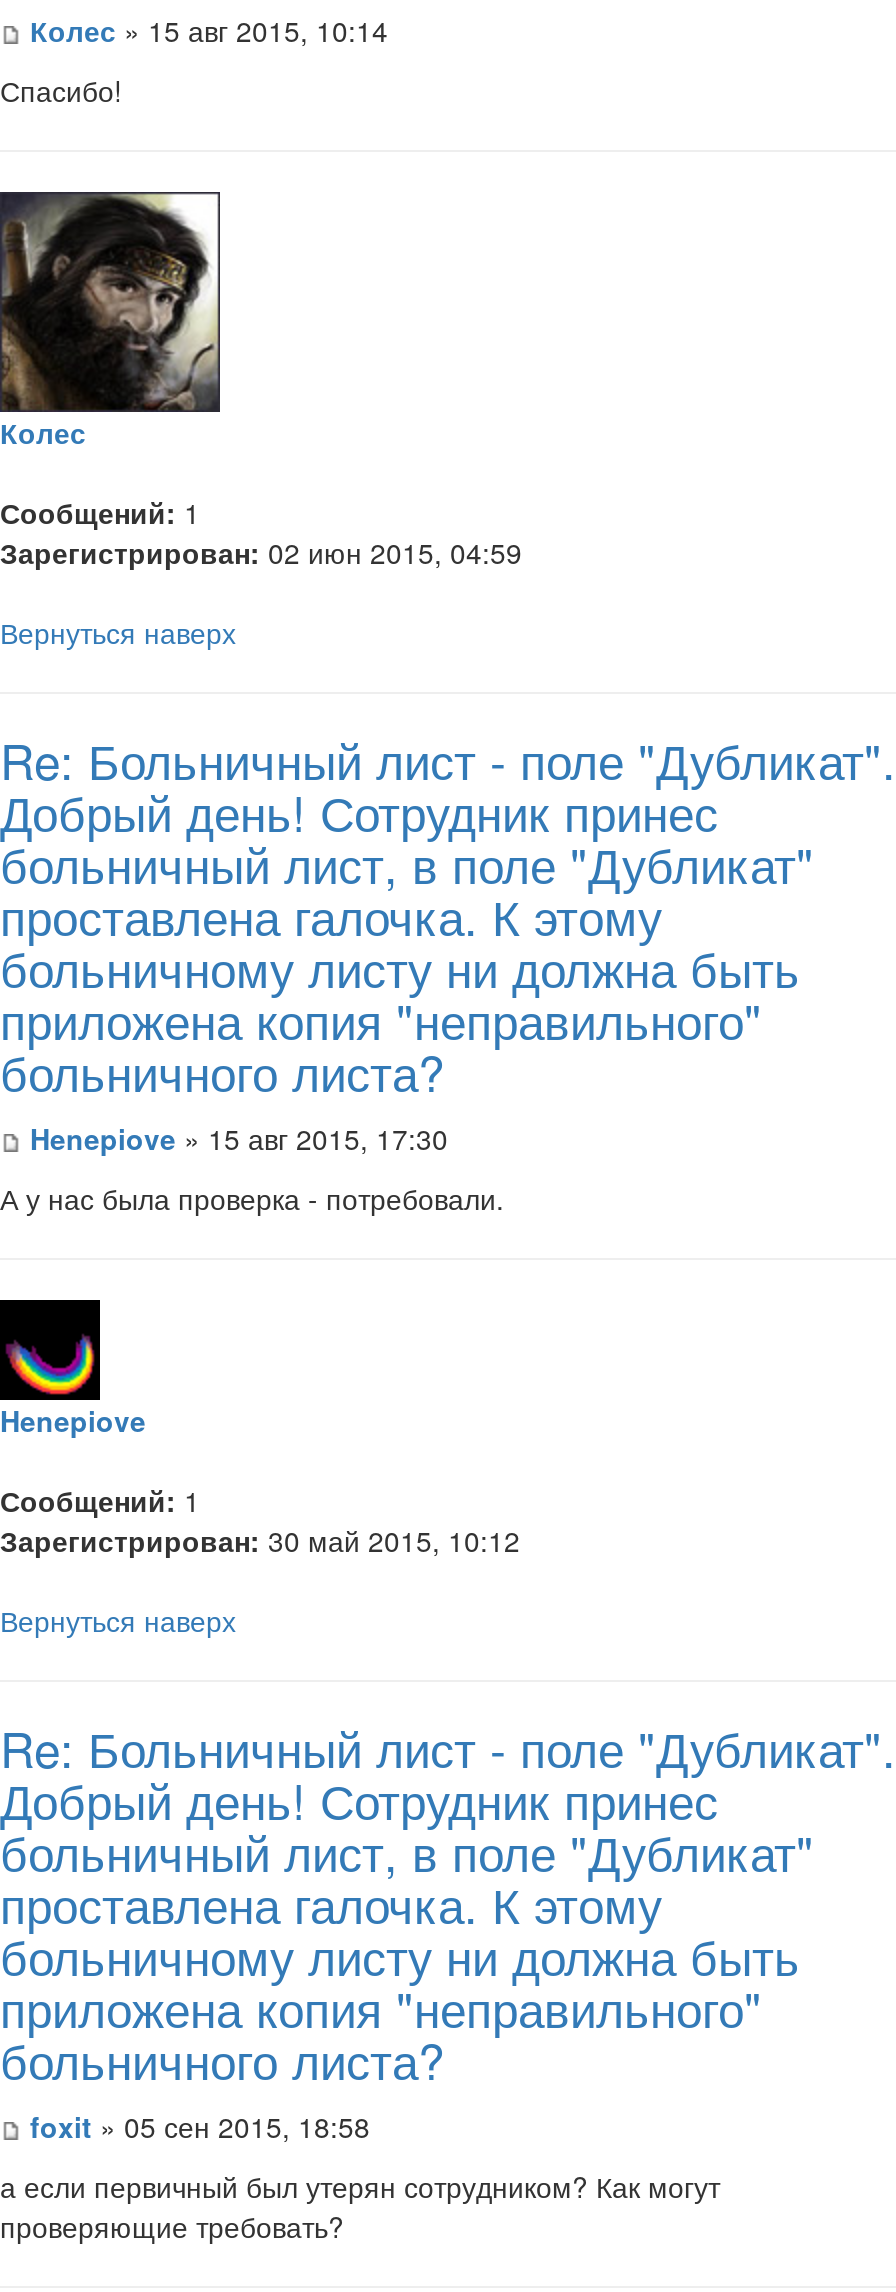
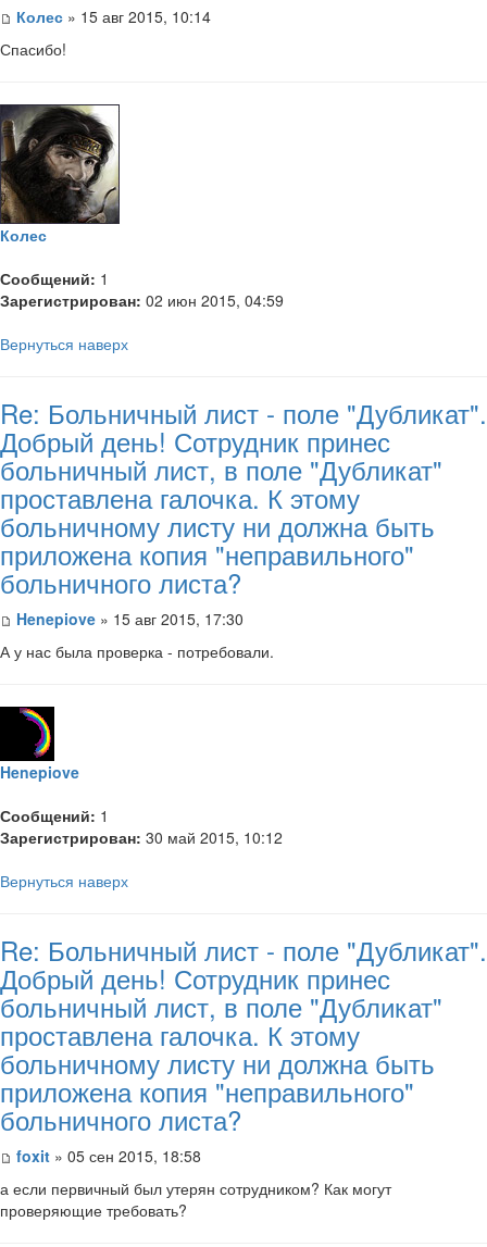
- [image]
+ [image]
